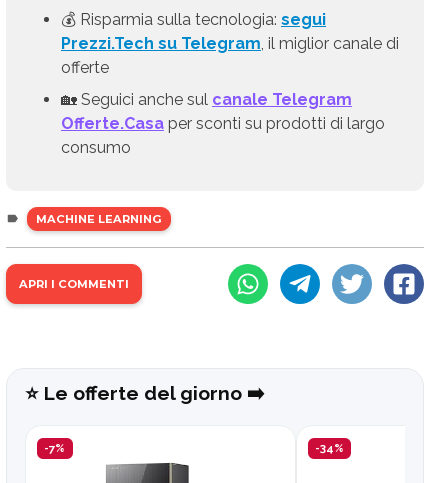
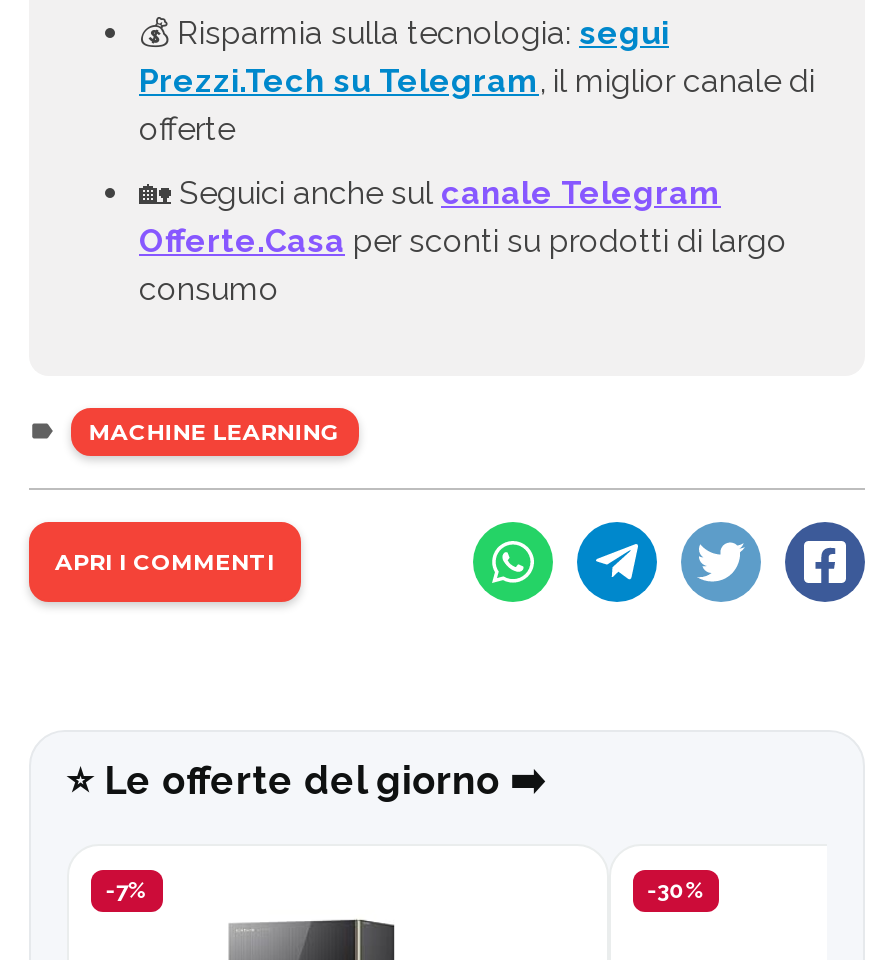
- -34%
+ -30%
